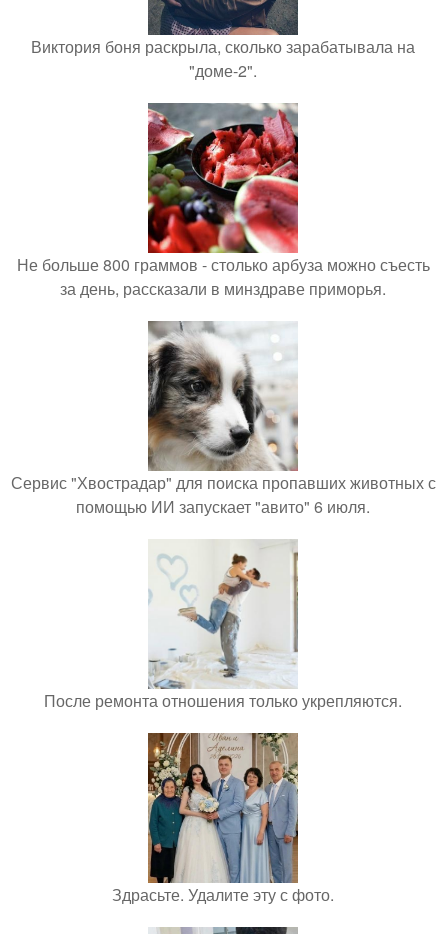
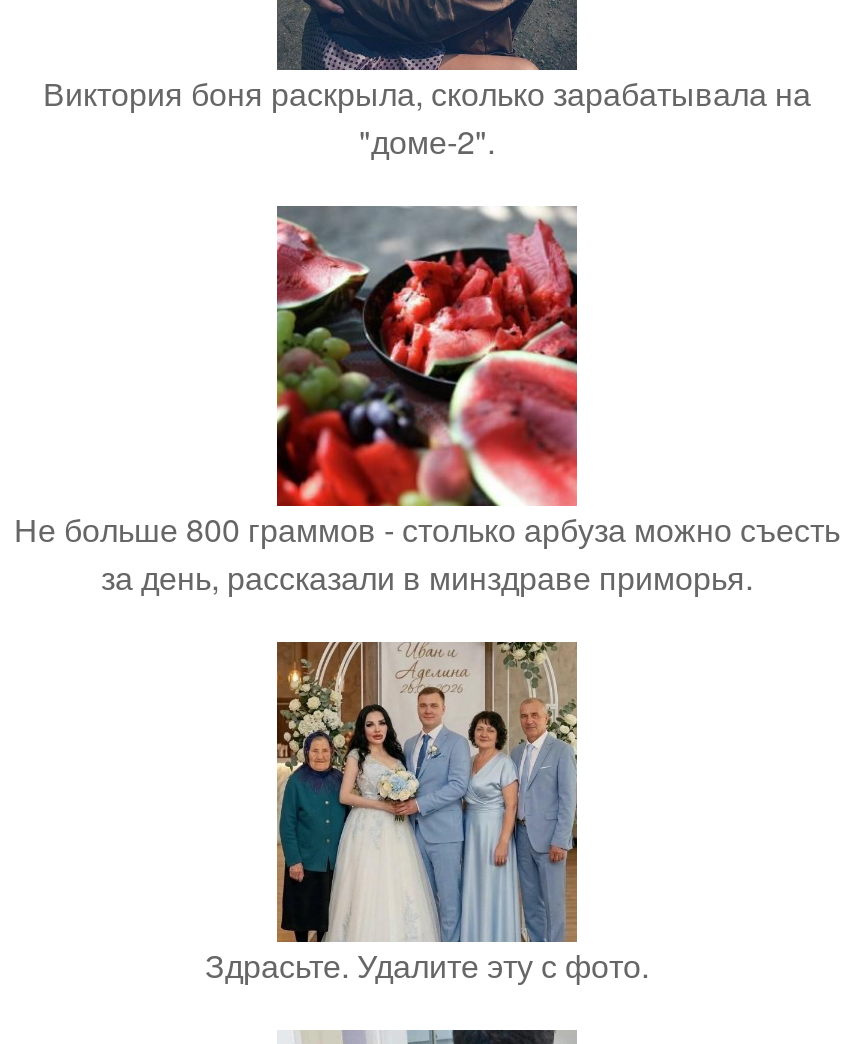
- [image]
- Сервис "Хвострадар" для поиска пропавших животных с
- помощью ИИ запускает "авито" 6 июля.

- [image]
- После ремонта отношения только укрепляются.
